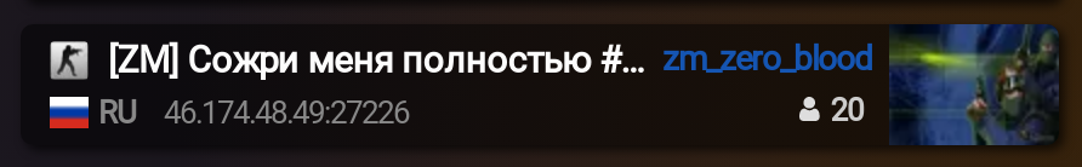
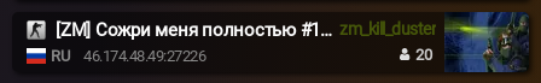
- zm_zero_blood
+ zm_kill_duster
